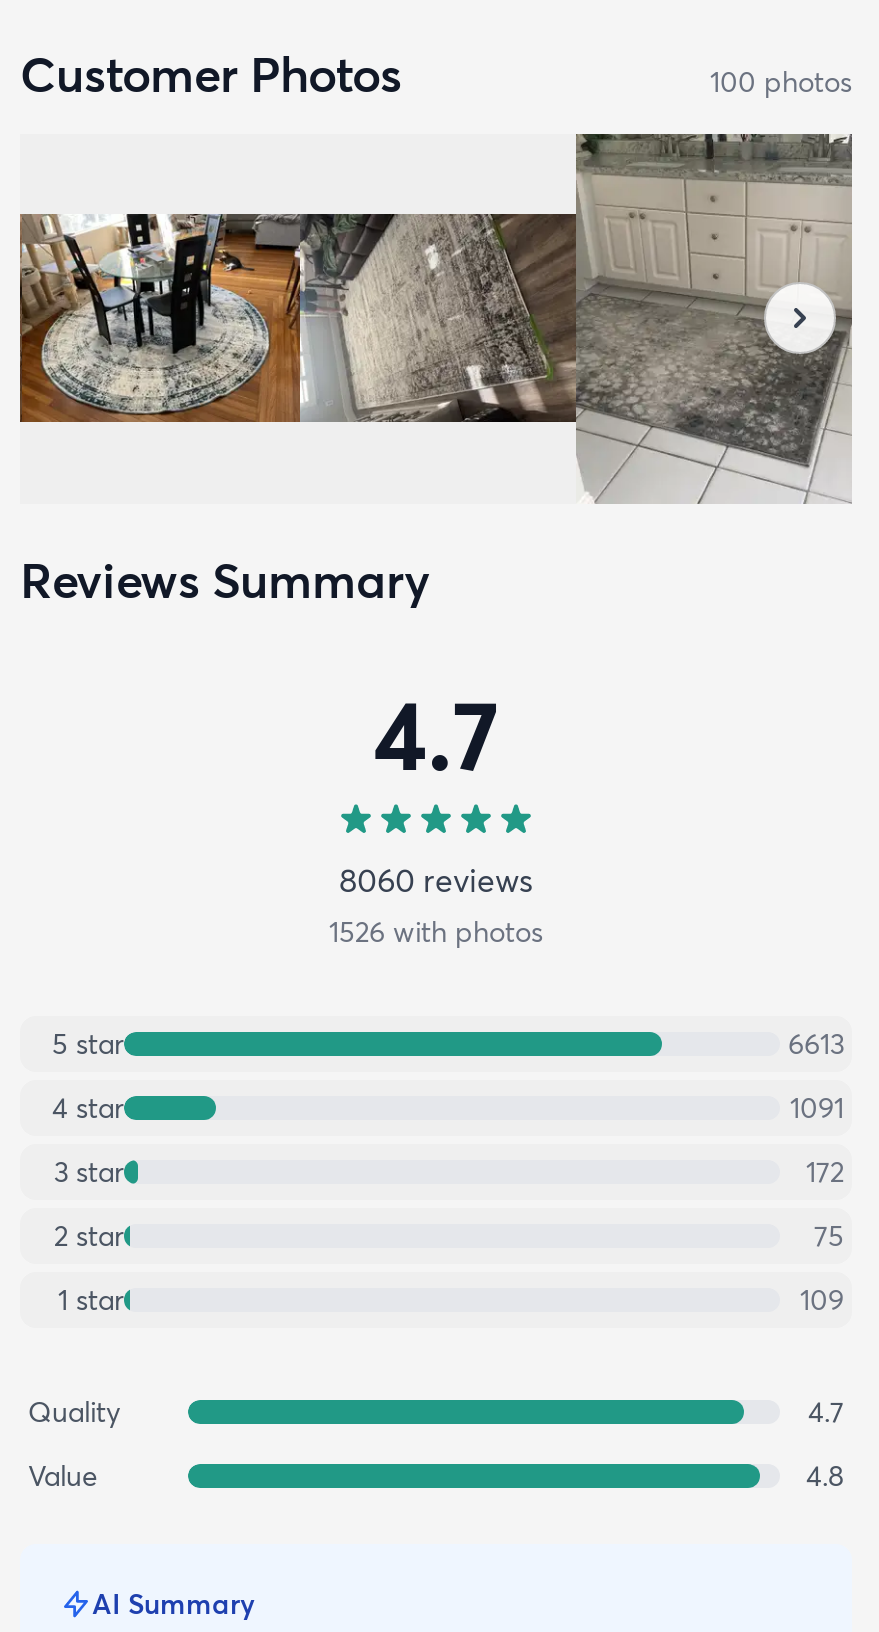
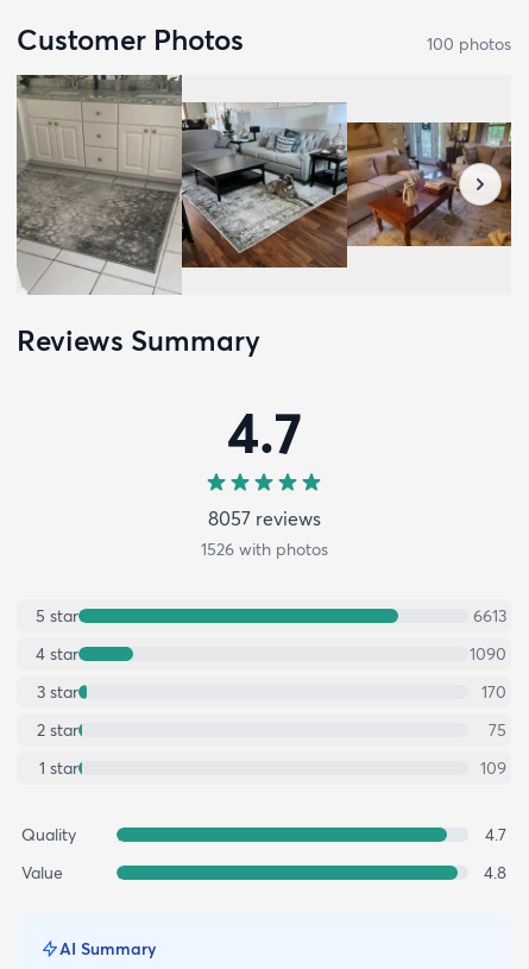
- [image]
+ [image]

- 8060 reviews
+ 8057 reviews

- 1091
+ 1090

- 172
+ 170
